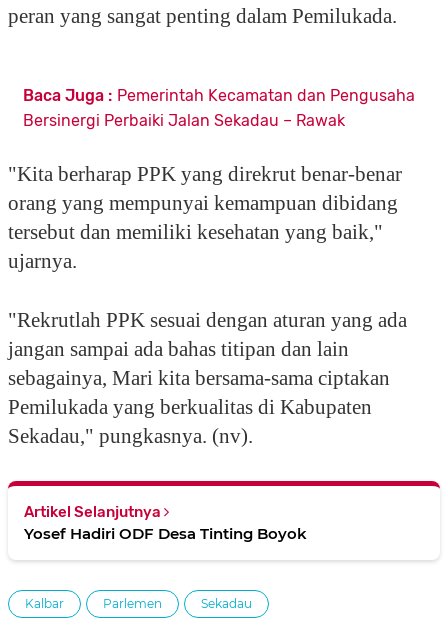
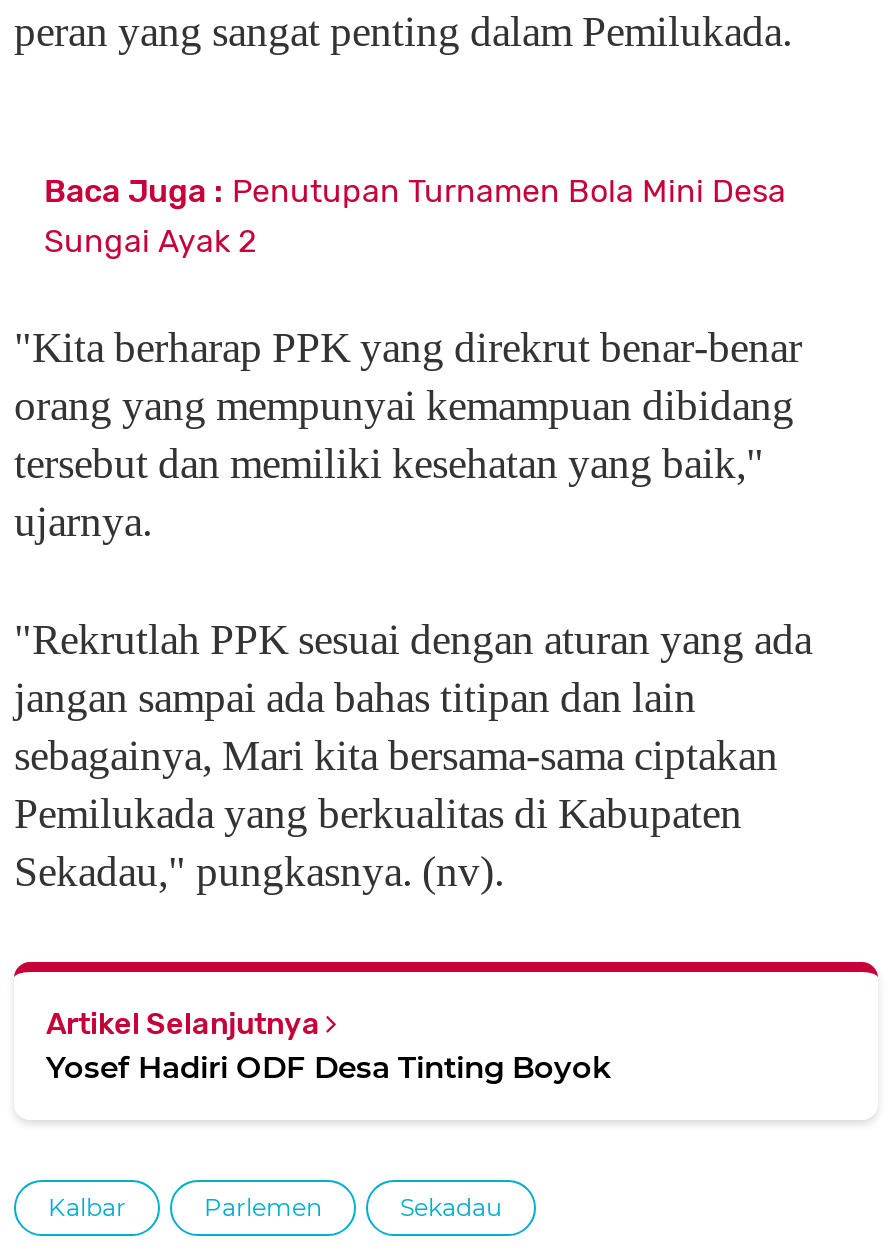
- Baca Juga : Pemerintah Kecamatan dan Pengusaha
- Bersinergi Perbaiki Jalan Sekadau – Rawak
+ Baca Juga : Penutupan Turnamen Bola Mini Desa
+ Sungai Ayak 2
